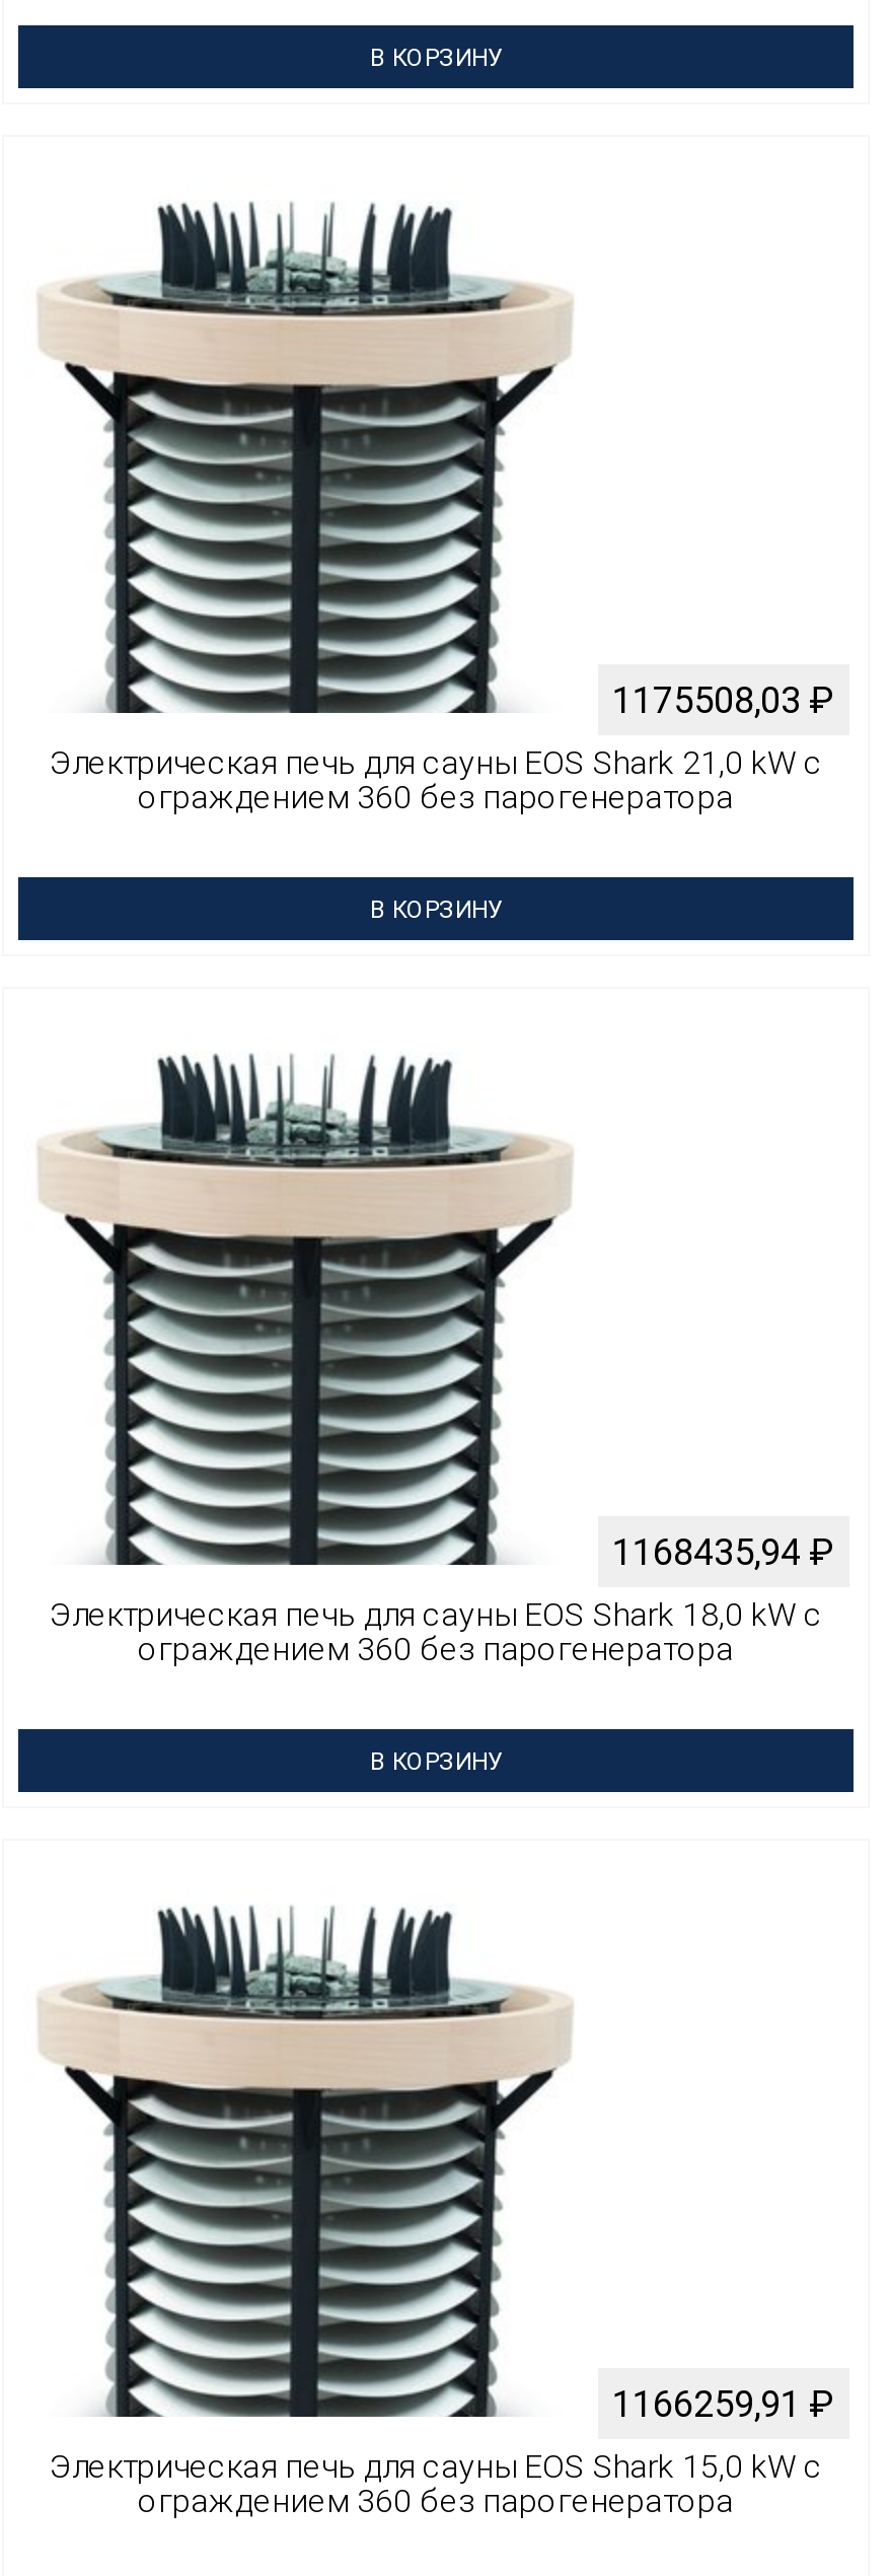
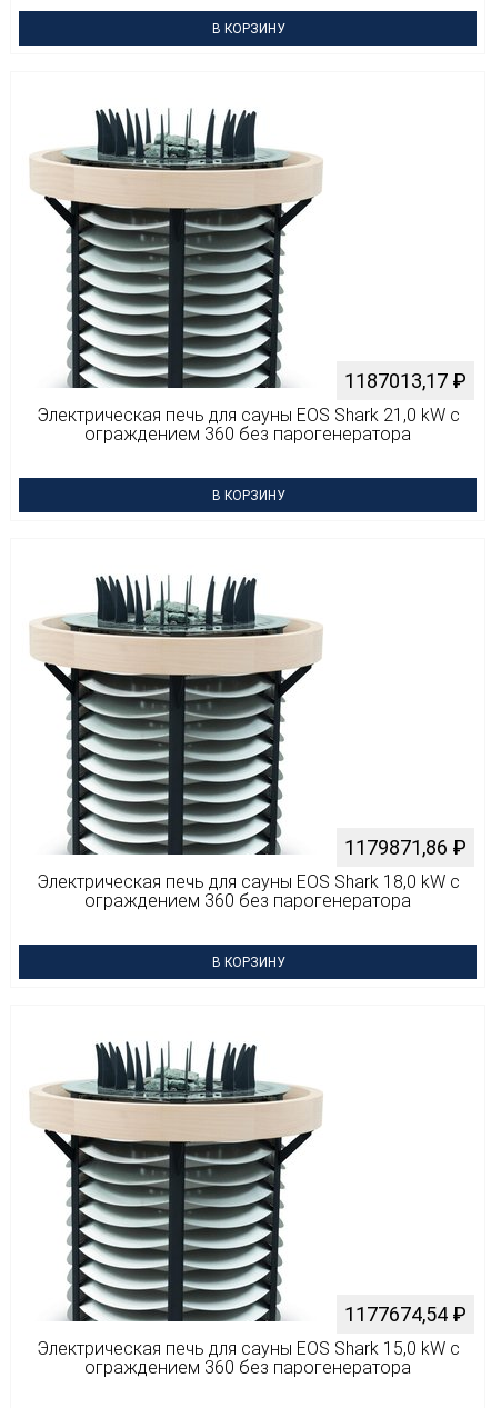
- 1175508,03 ₽
+ 1187013,17 ₽

- 1168435,94 ₽
+ 1179871,86 ₽

- 1166259,91 ₽
+ 1177674,54 ₽
